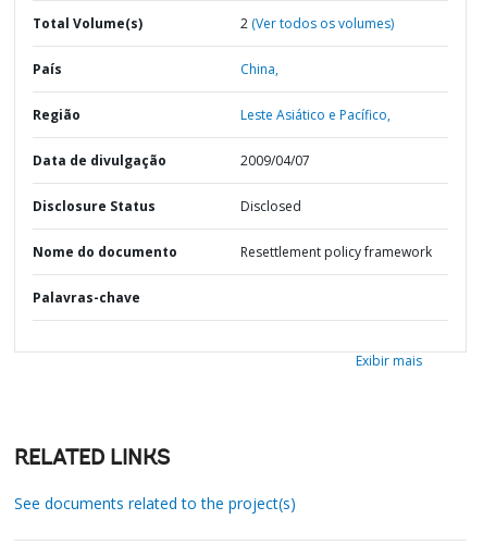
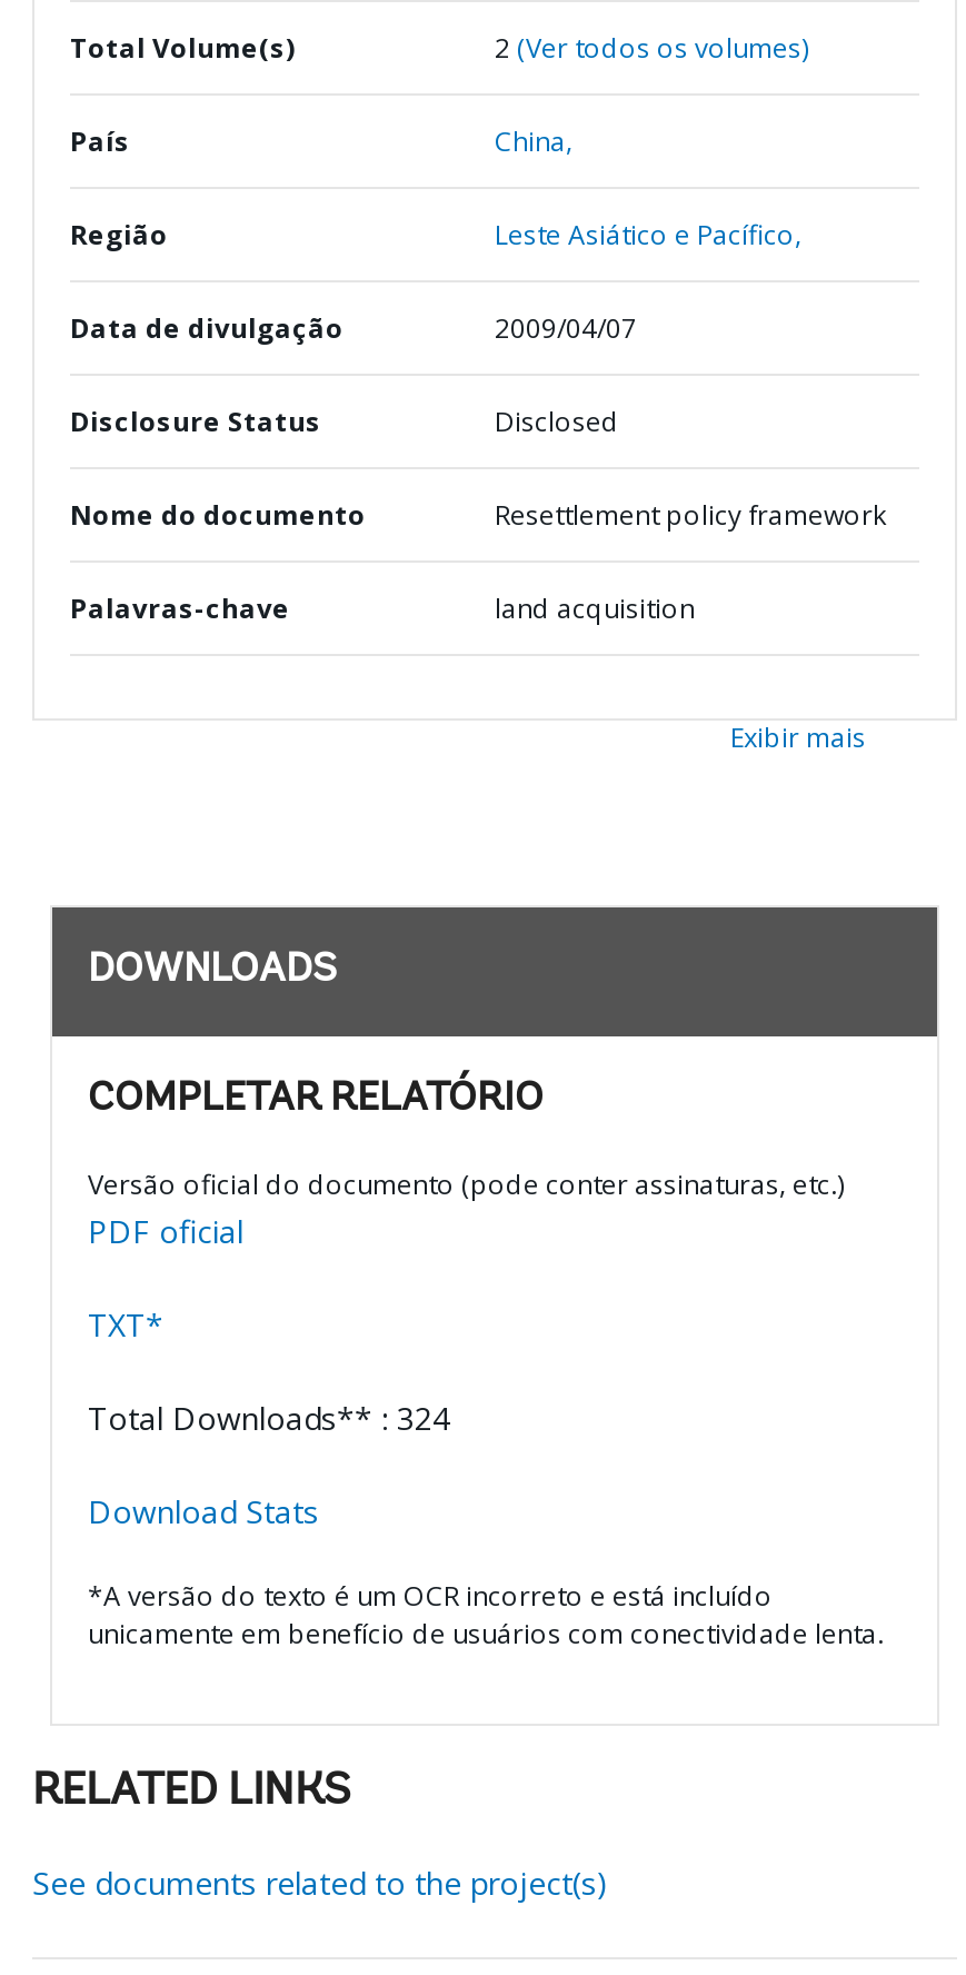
+ land acquisition

+ DOWNLOADS
+ COMPLETAR RELATÓRIO
+ Versão oficial do documento (pode conter assinaturas, etc.)
+ PDF oficial
+ TXT*
+ Total Downloads** : 324
+ Download Stats
+ *A versão do texto é um OCR incorreto e está incluído
+ unicamente em benefício de usuários com conectividade lenta.
